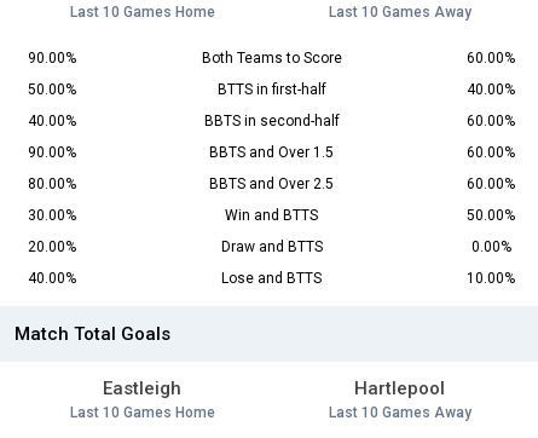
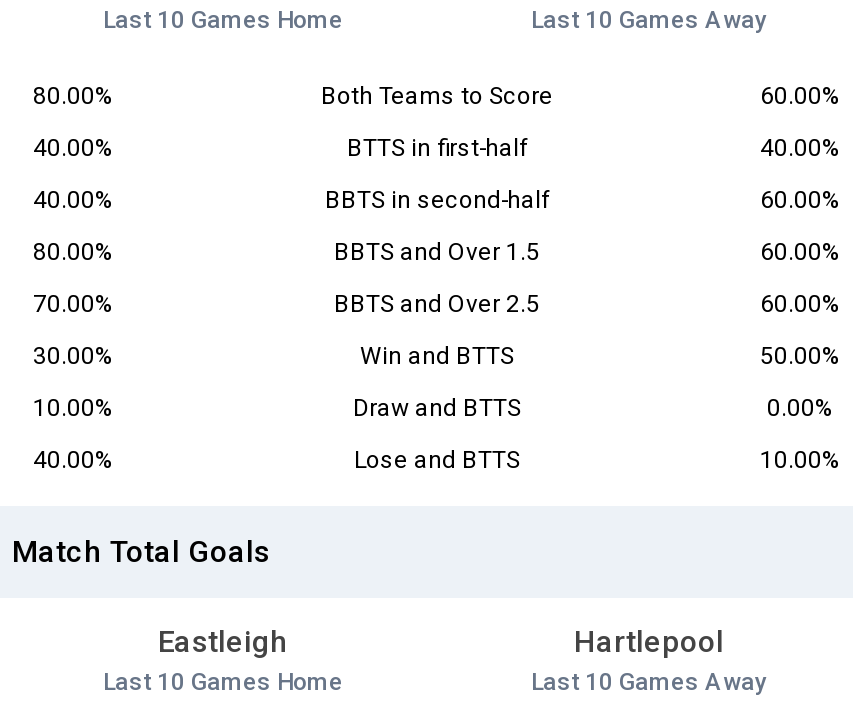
- 90.00%
+ 80.00%

- 50.00%
+ 40.00%

- 90.00%
+ 80.00%

- 80.00%
+ 70.00%

- 20.00%
+ 10.00%
